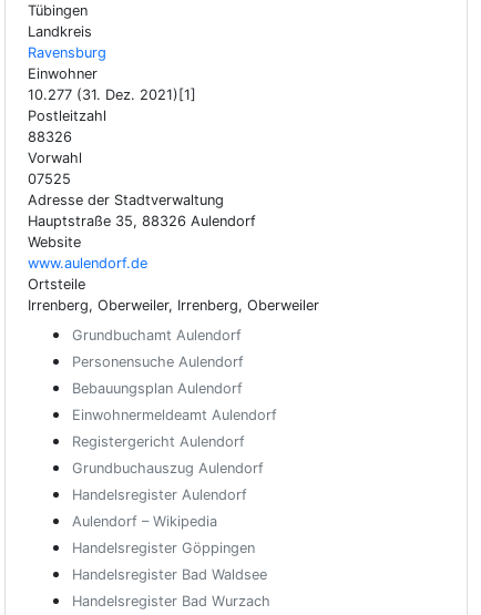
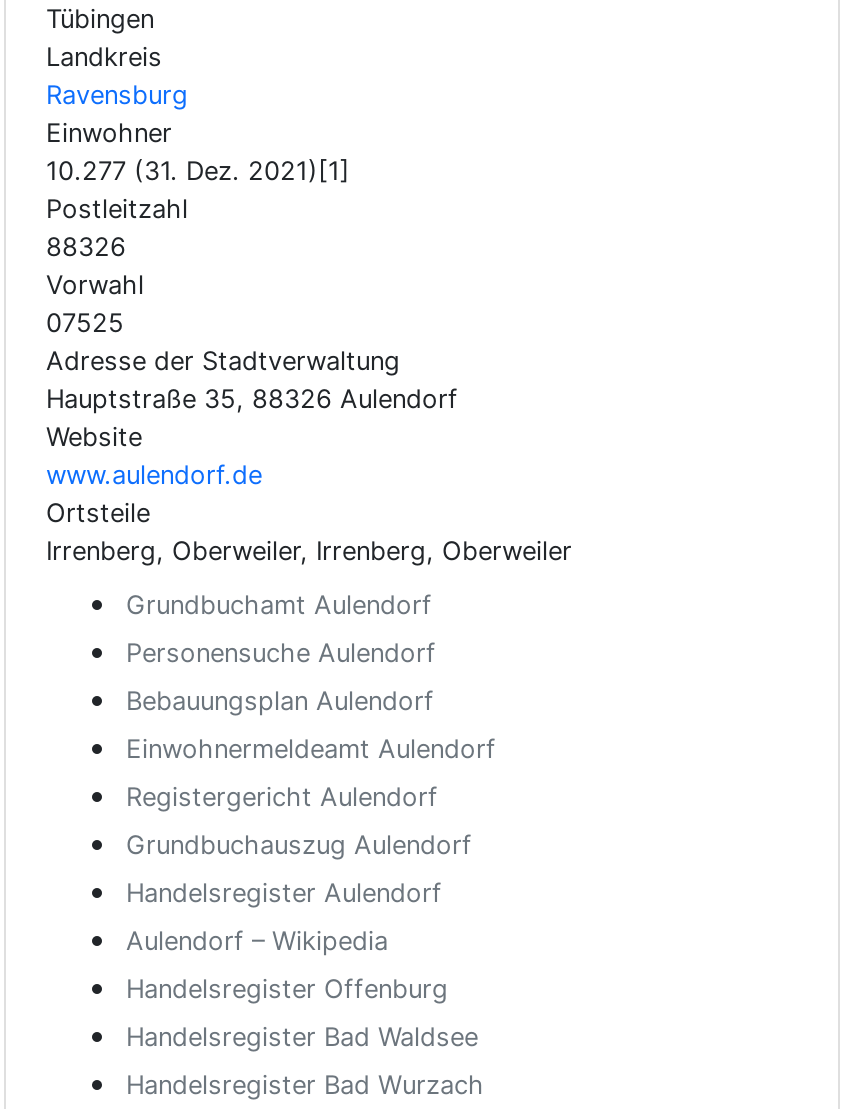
- Handelsregister Göppingen
+ Handelsregister Offenburg
